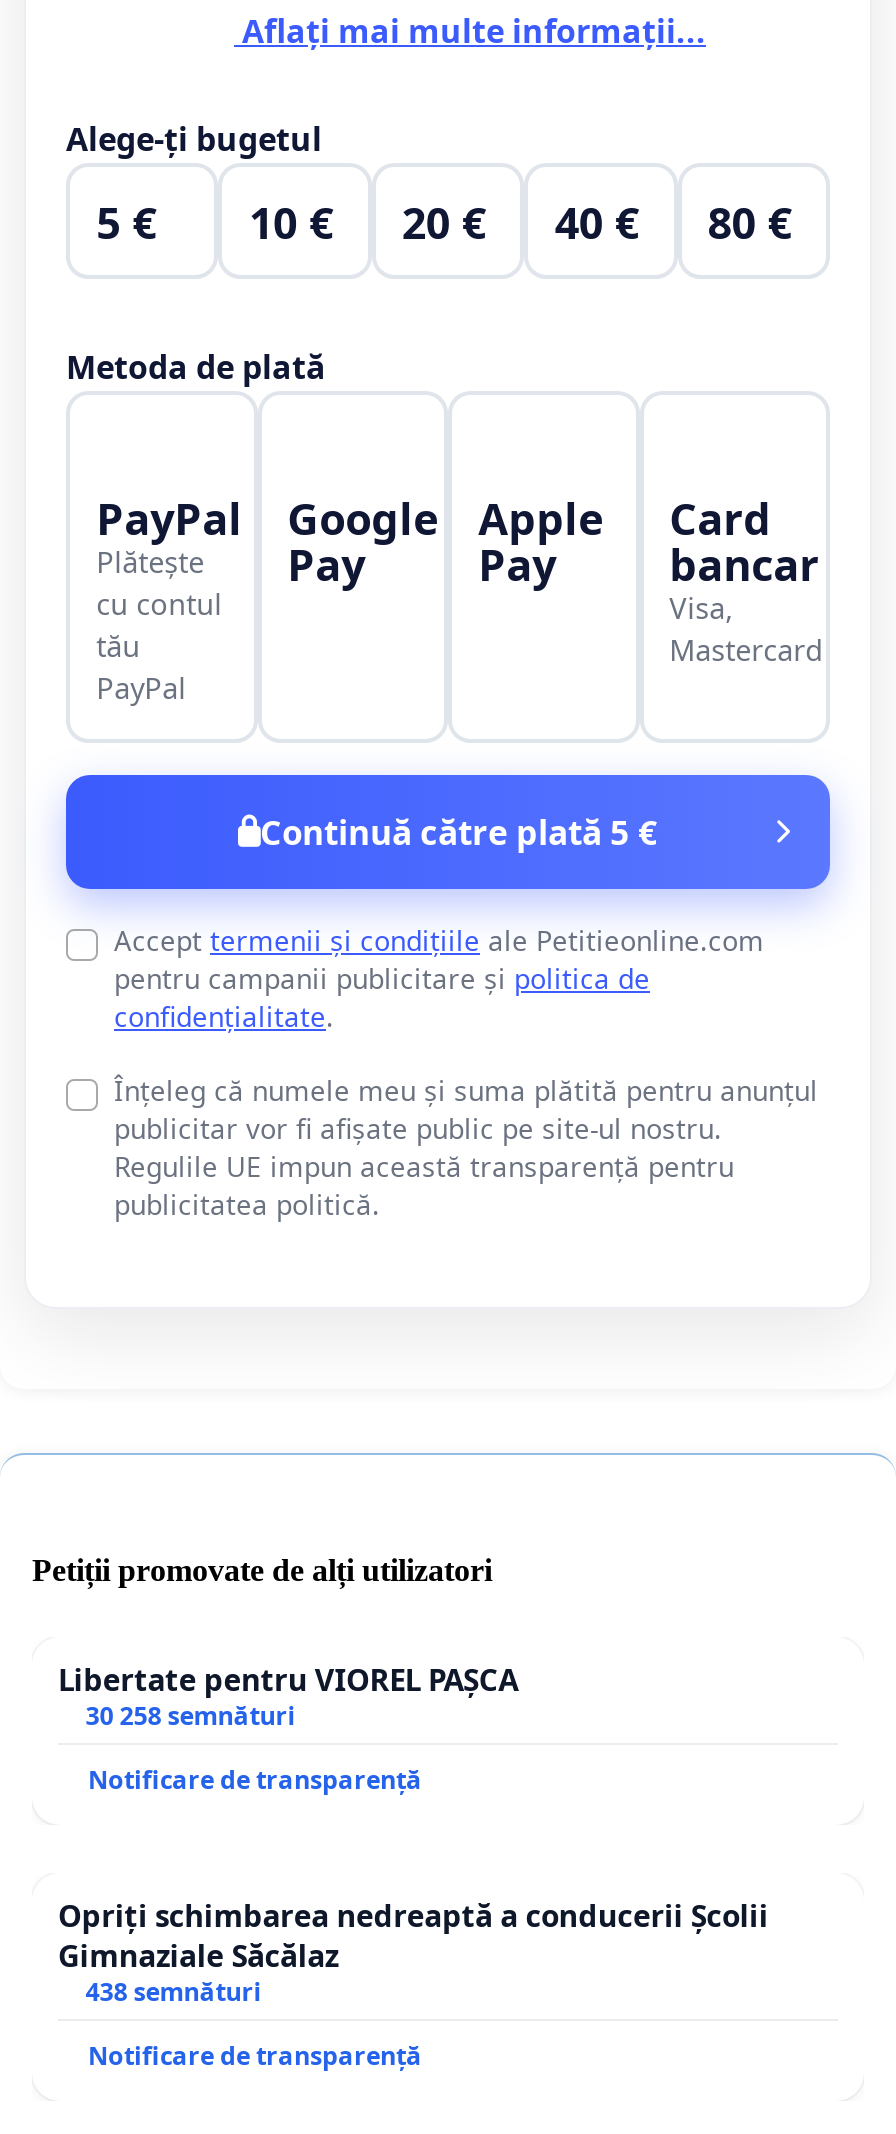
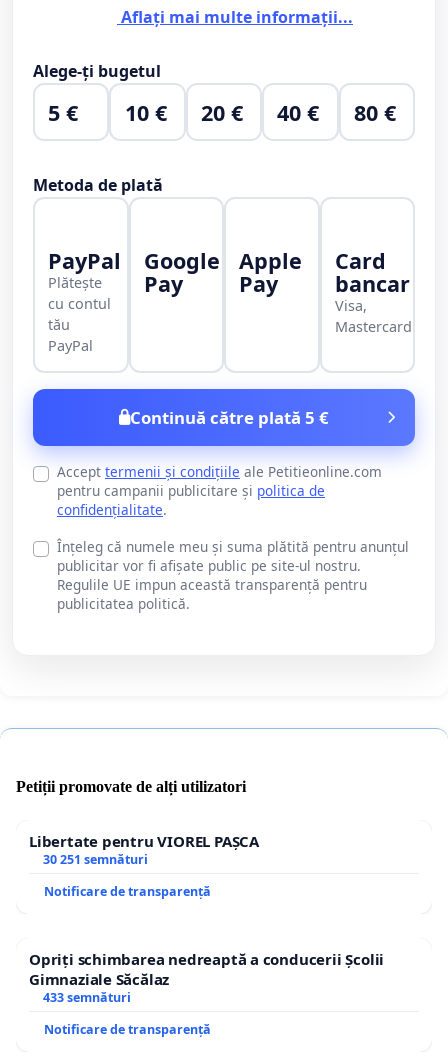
- 30 258 semnături
+ 30 251 semnături

- 438 semnături
+ 433 semnături
